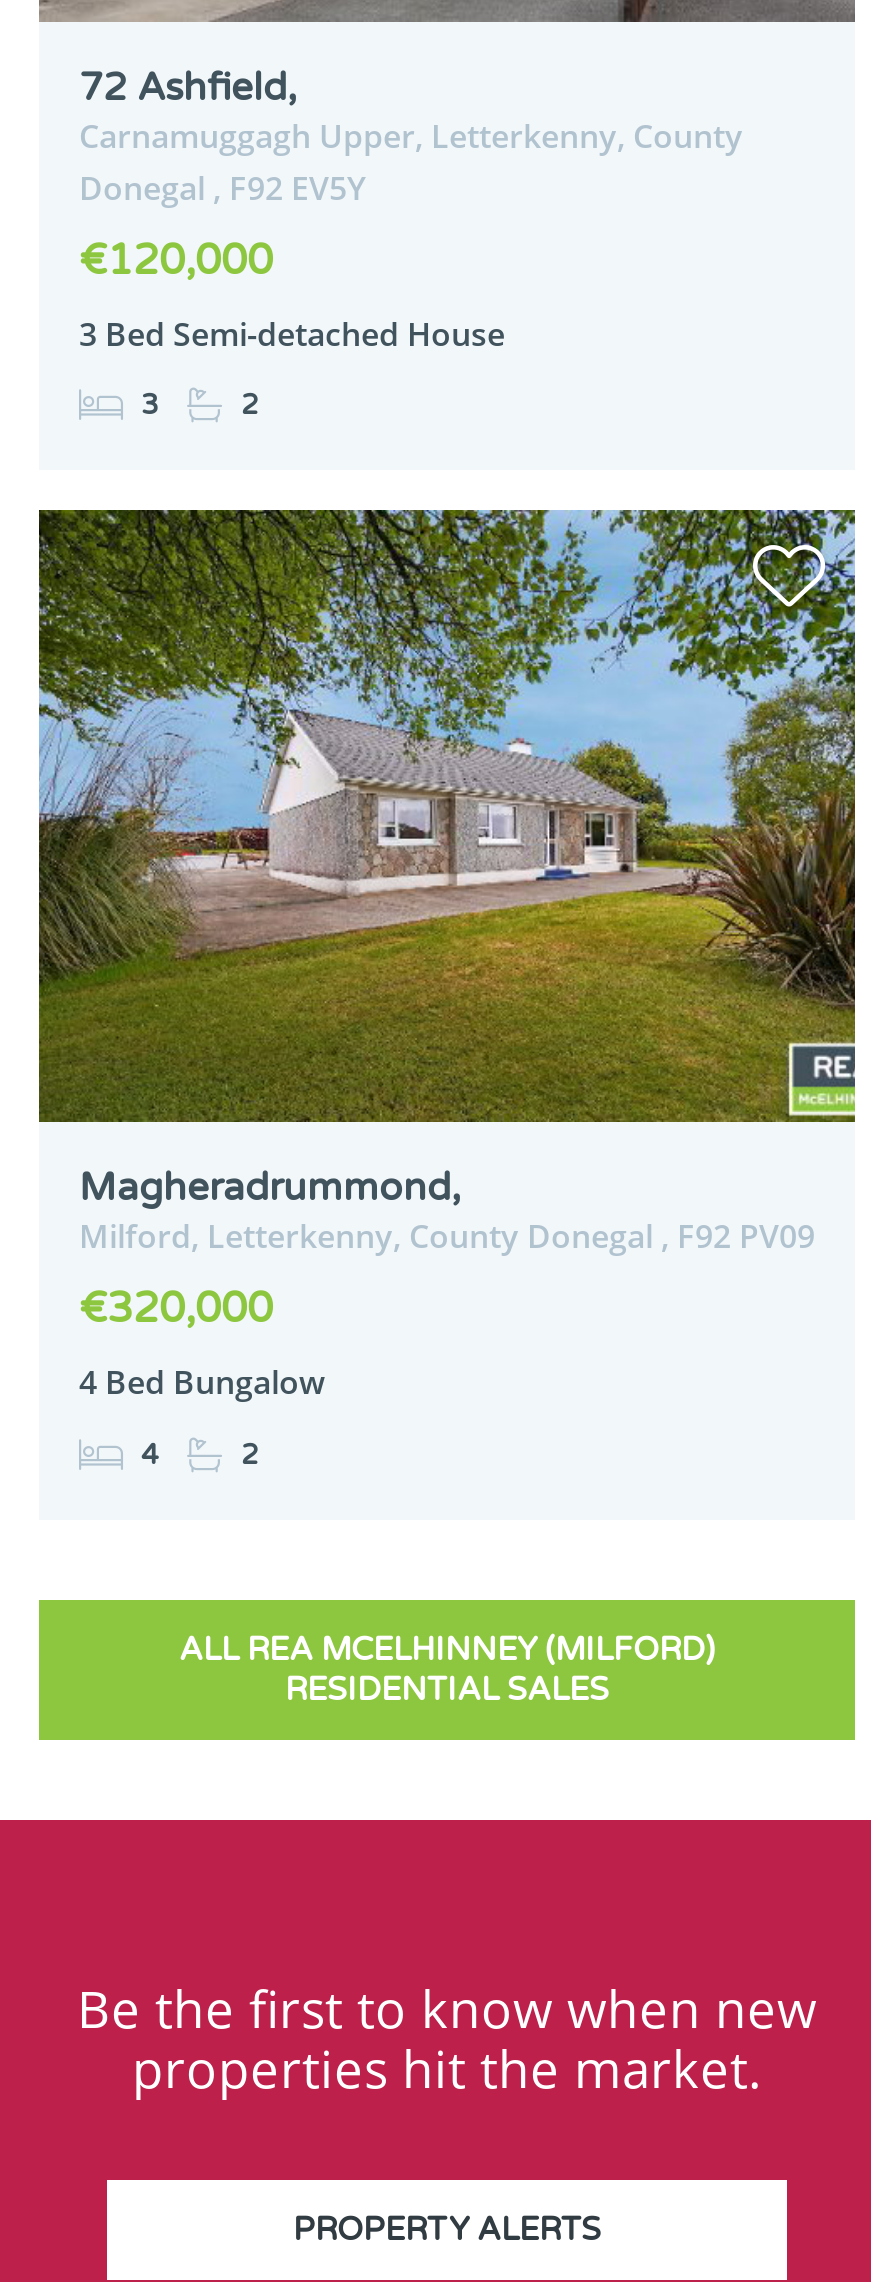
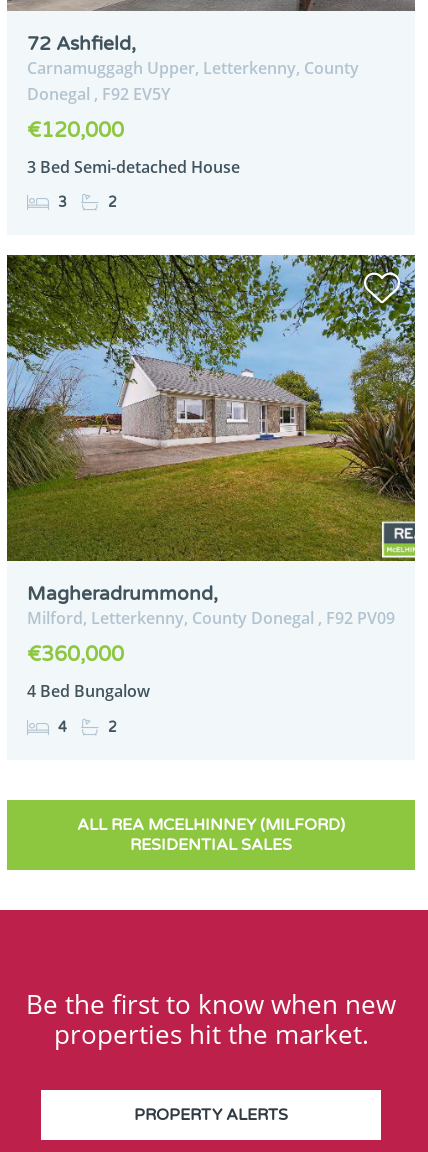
- €320,000
+ €360,000
